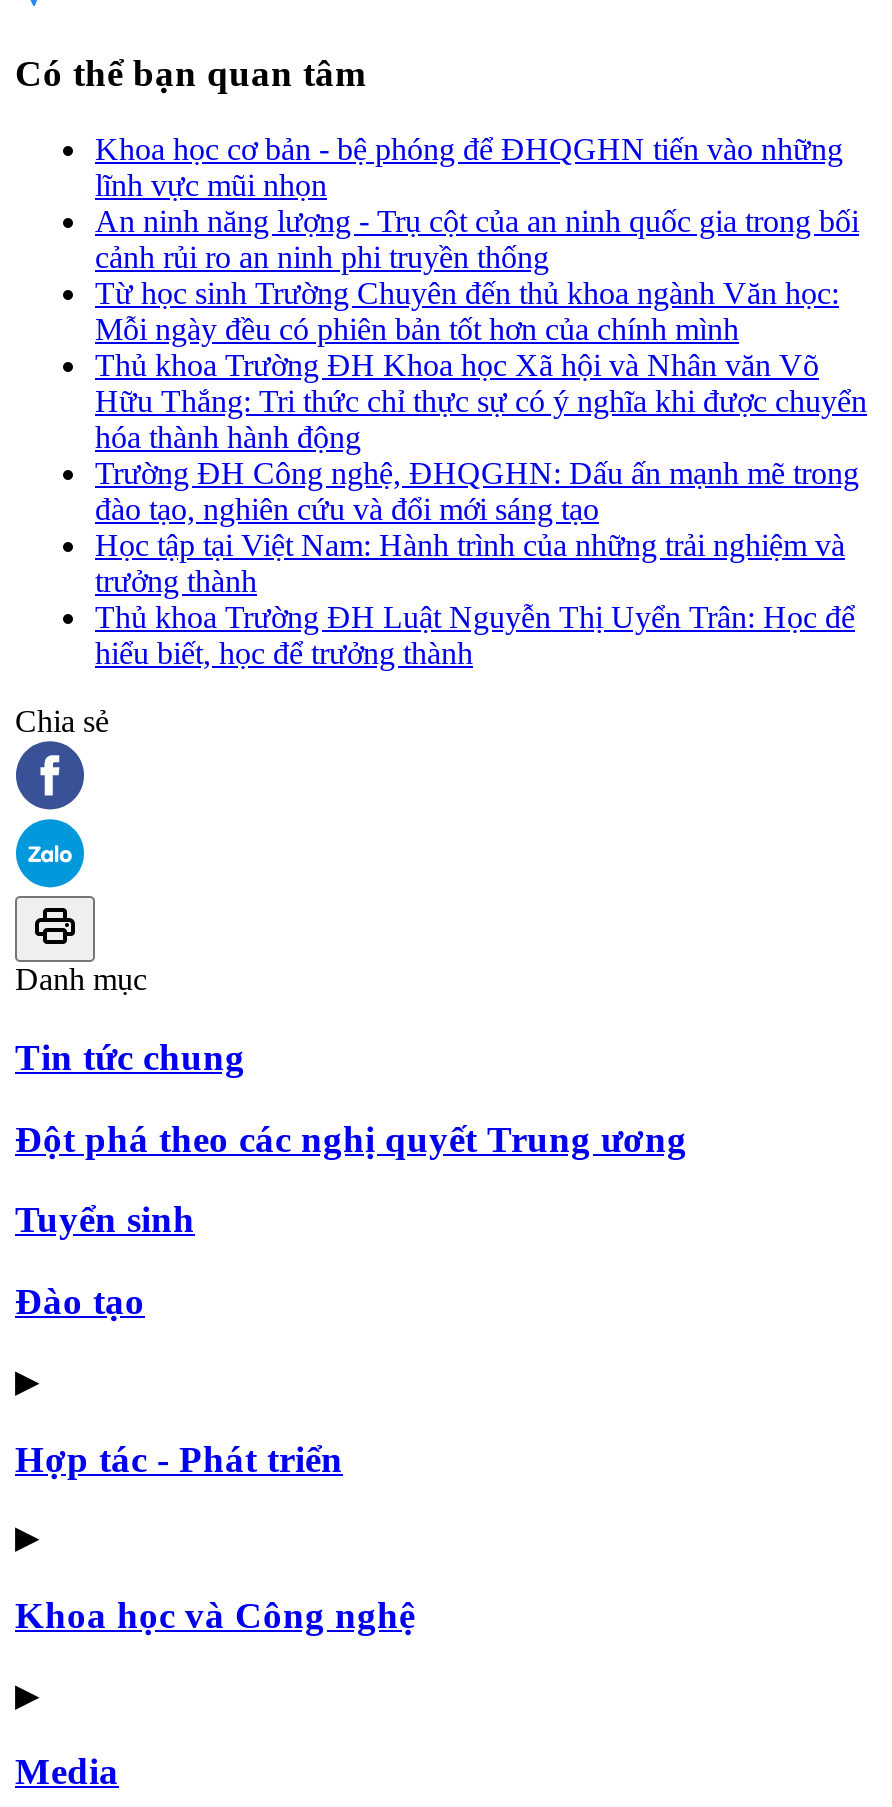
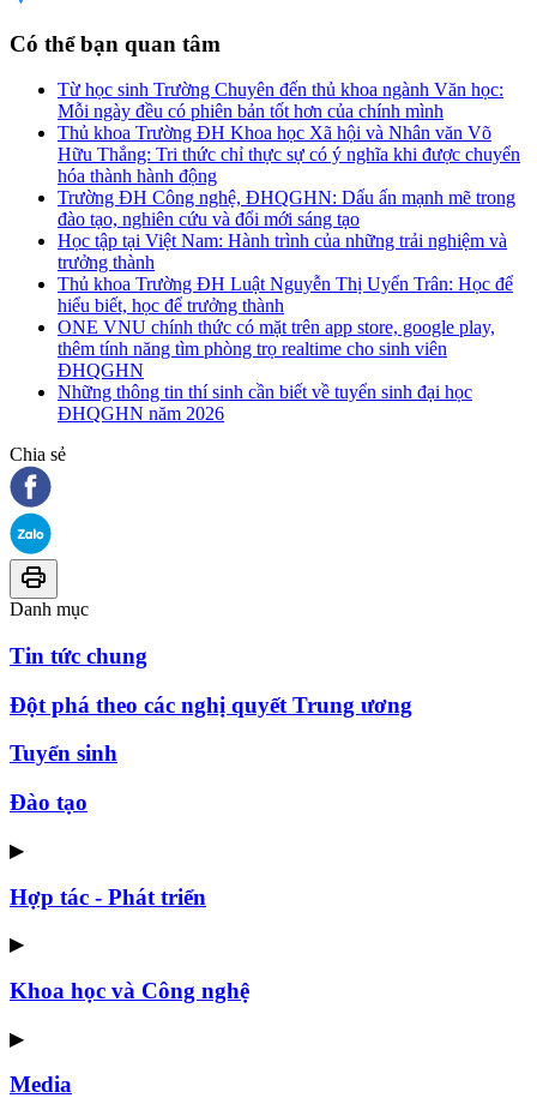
- Khoa học cơ bản - bệ phóng để ĐHQGHN tiến vào những
- lĩnh vực mũi nhọn
- An ninh năng lượng - Trụ cột của an ninh quốc gia trong bối
- cảnh rủi ro an ninh phi truyền thống

moved up: Từ học sinh Trường Chuyên đến thủ khoa ngành Văn học: | Mỗi ngày đều có phiên bản tốt hơn của chính mình | Thủ khoa Trường ĐH Khoa học Xã hội và Nhân văn Võ | ... | Thủ khoa Trường ĐH Luật Nguyễn Thị Uyển Trân: Học để | hiểu biết, học để trưởng thành

+ ONE VNU chính thức có mặt trên app store, google play,
+ thêm tính năng tìm phòng trọ realtime cho sinh viên
+ ĐHQGHN
+ Những thông tin thí sinh cần biết về tuyển sinh đại học
+ ĐHQGHN năm 2026
